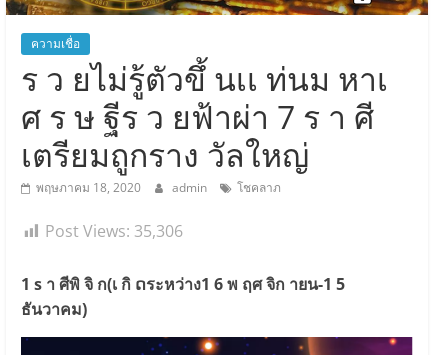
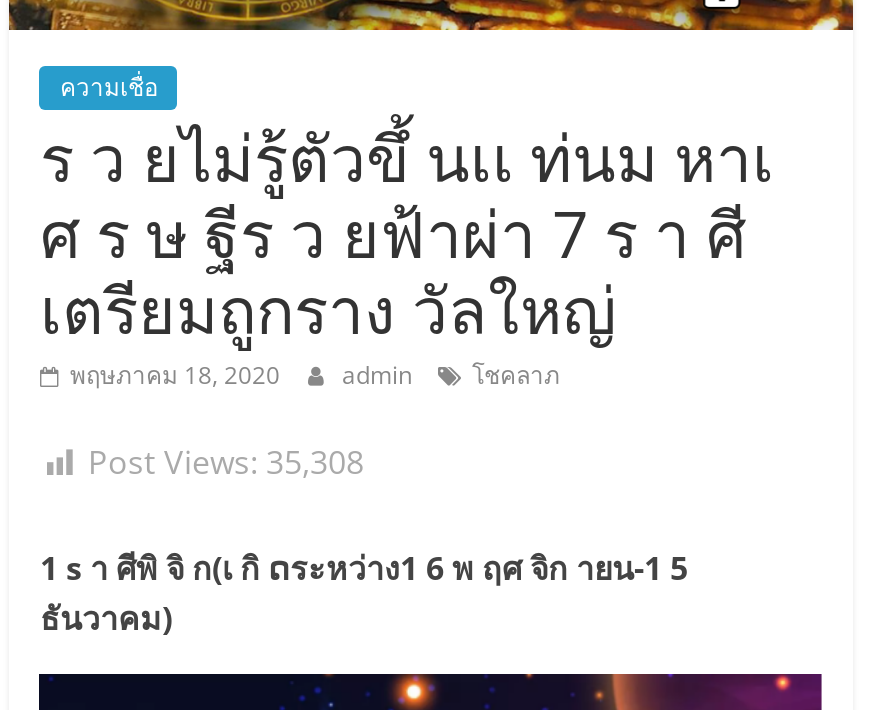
- Post Views: 35,306
+ Post Views: 35,308
